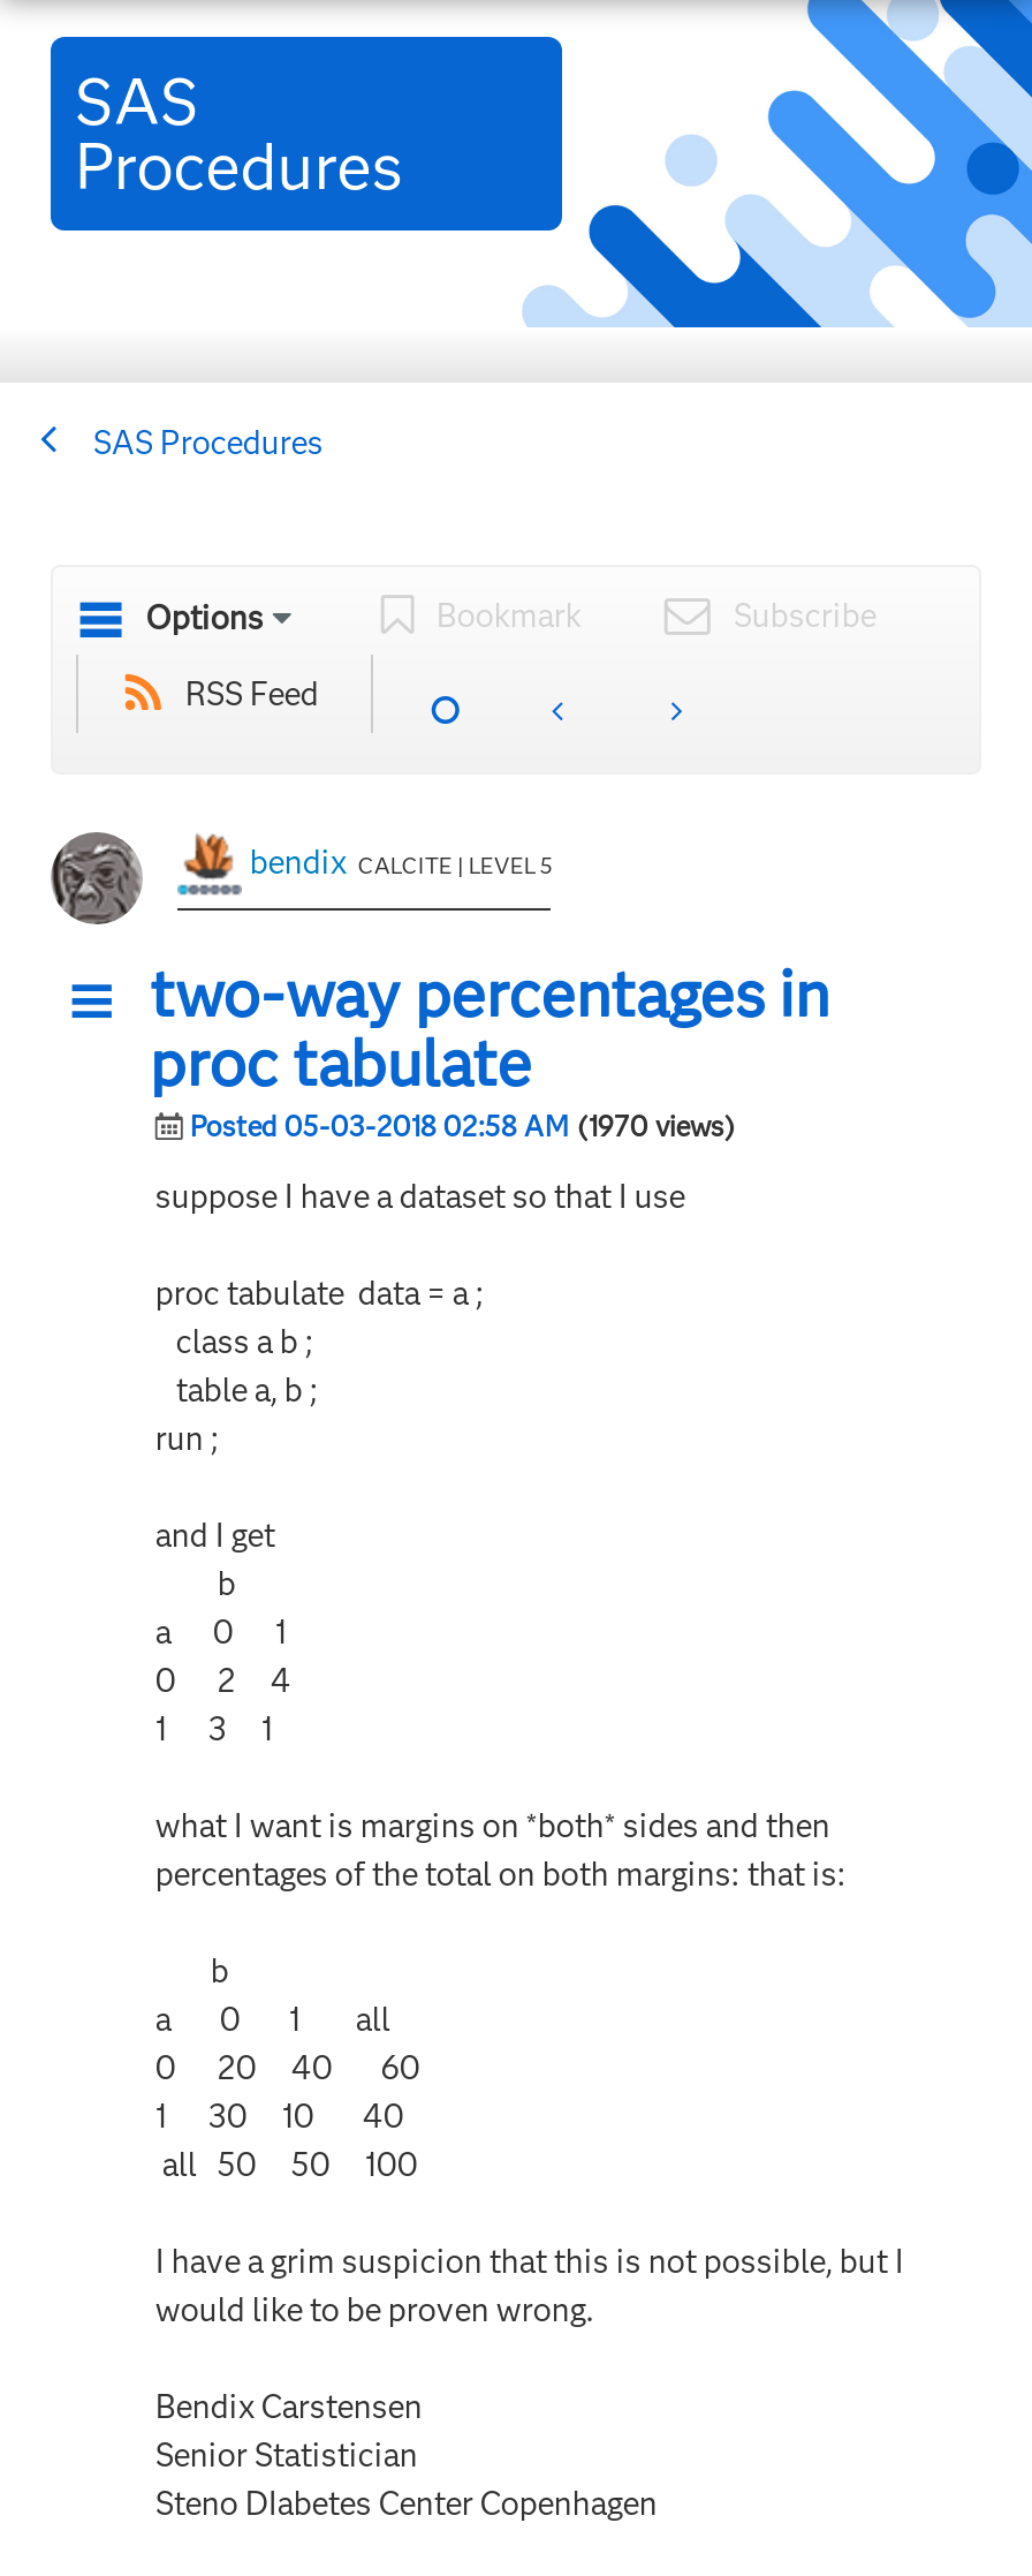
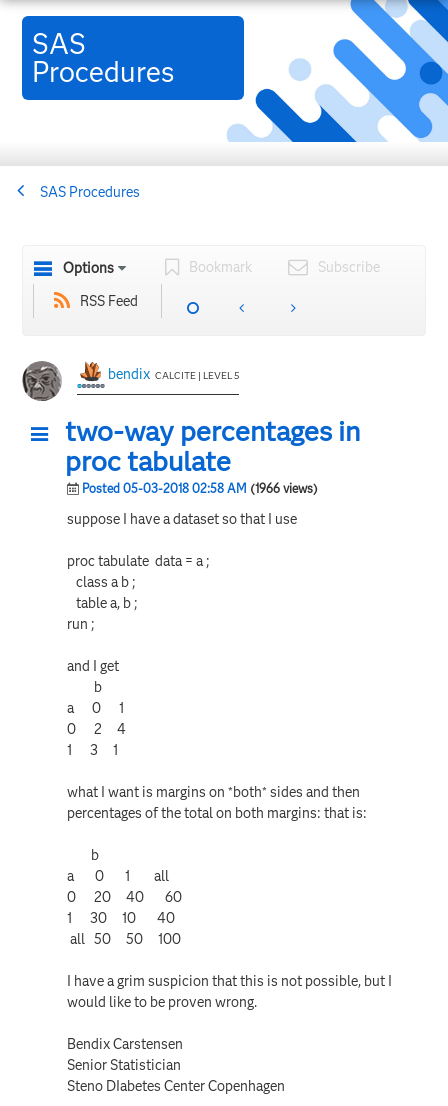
- Posted 05-03-2018 02:58 AM (1970 views)
+ Posted 05-03-2018 02:58 AM (1966 views)
